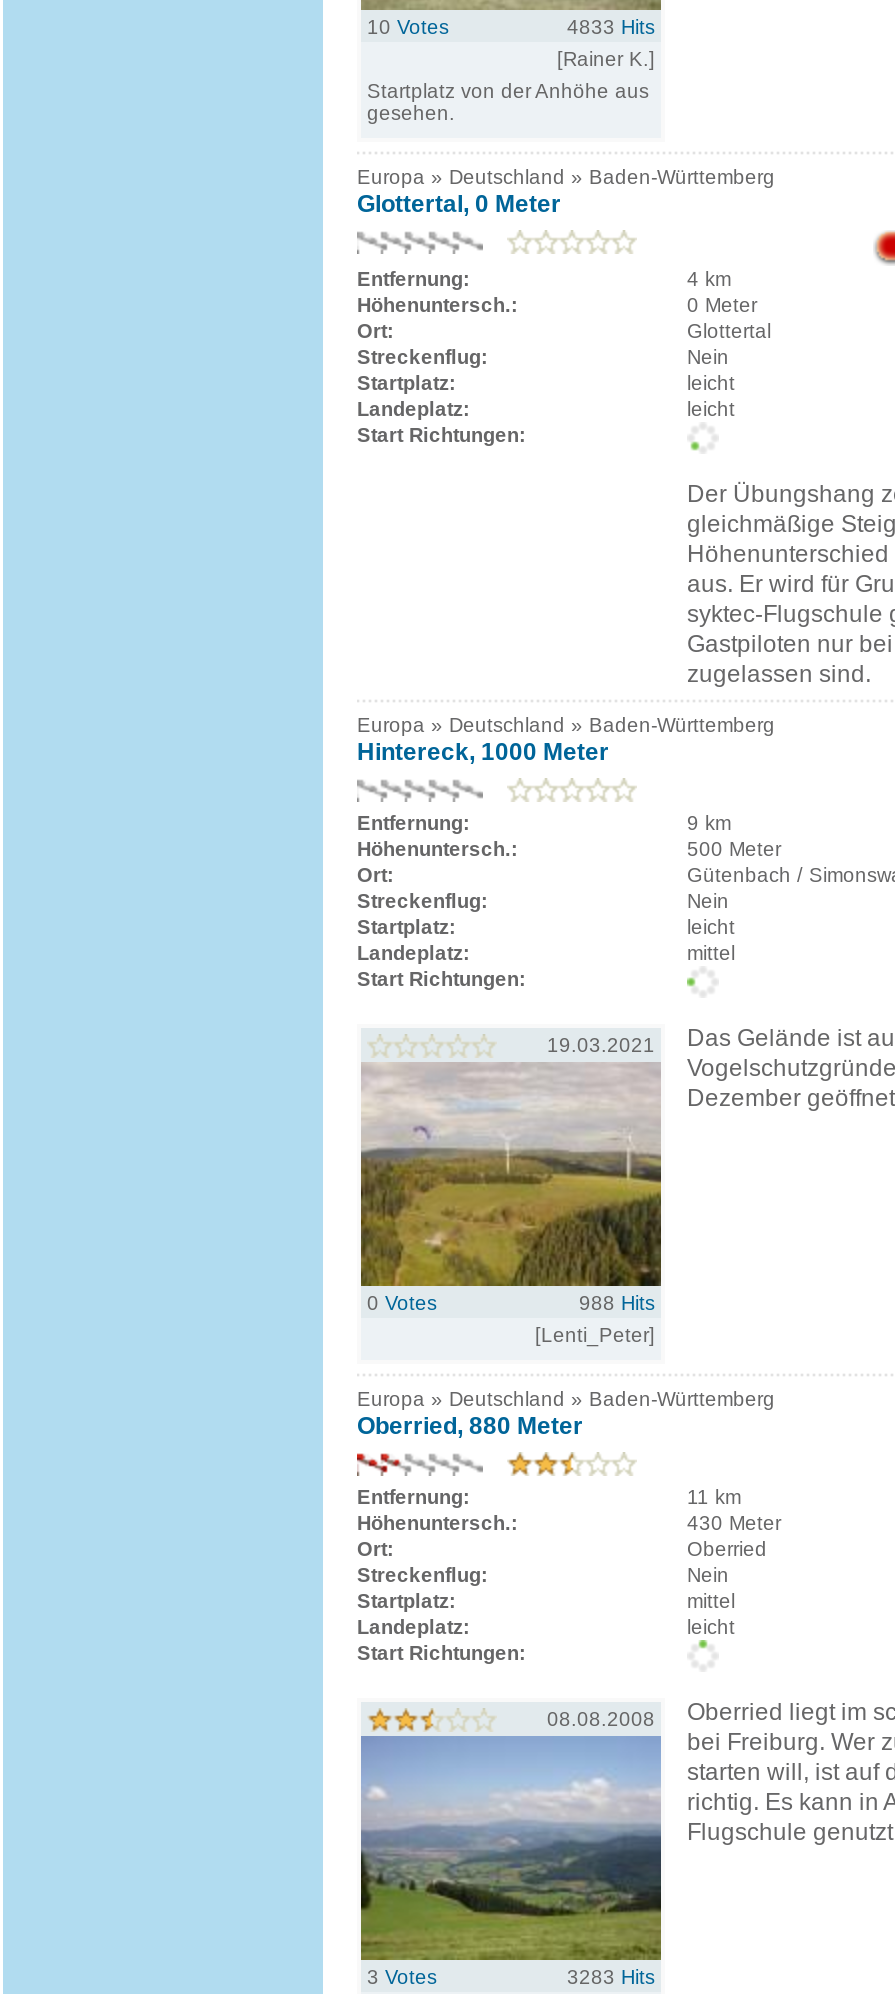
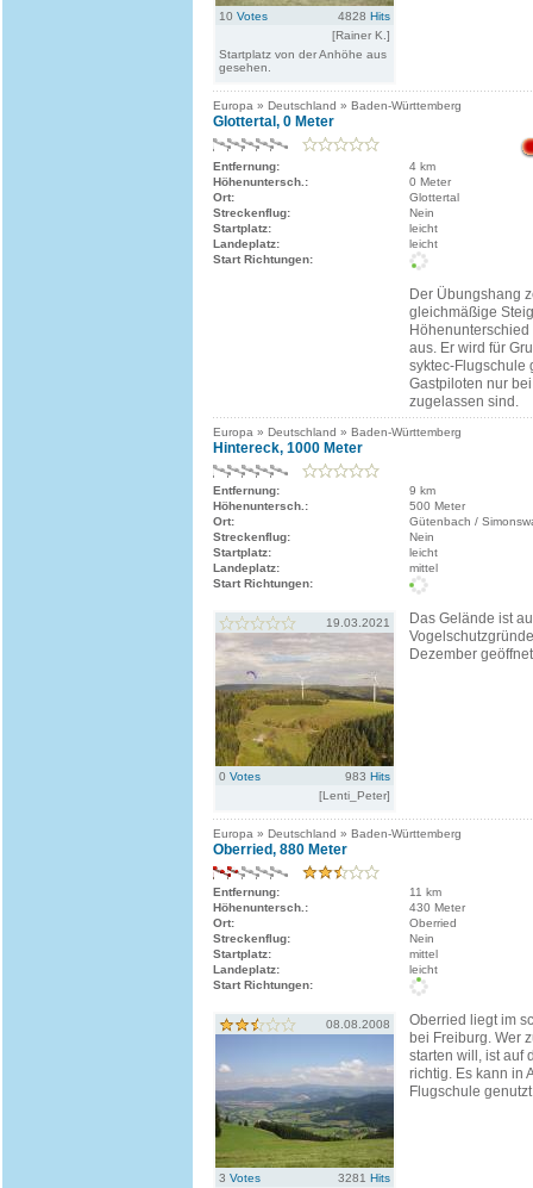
- 4833 Hits
+ 4828 Hits

- 988 Hits
+ 983 Hits

- 3283 Hits
+ 3281 Hits
